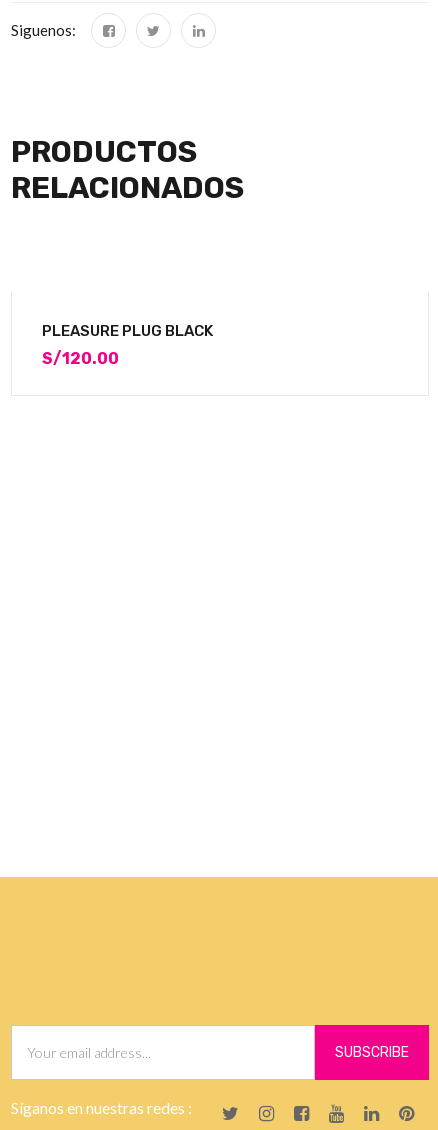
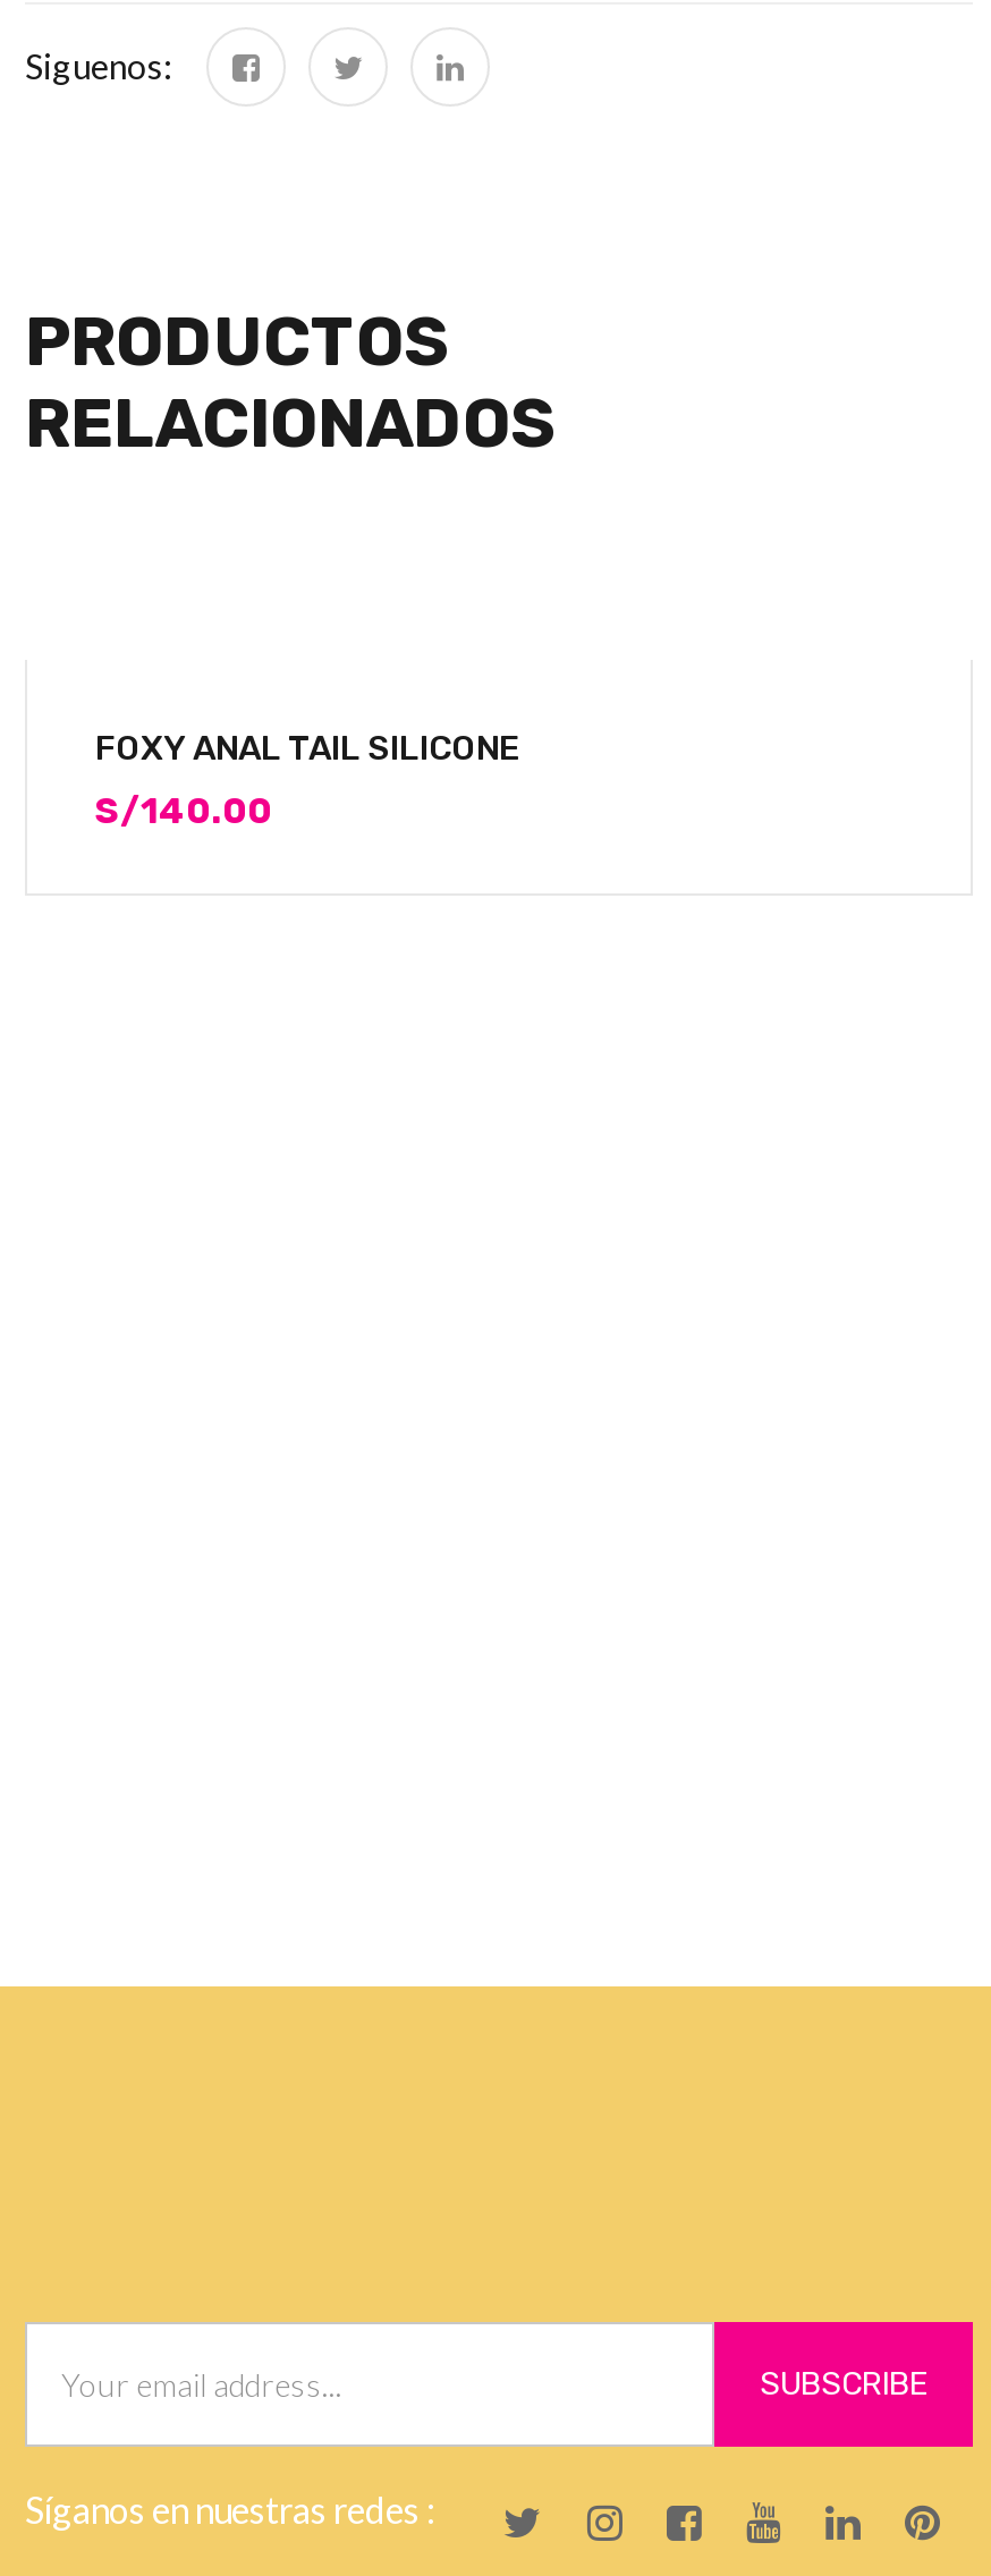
- PLEASURE PLUG BLACK
+ FOXY ANAL TAIL SILICONE

- S/120.00
+ S/140.00
